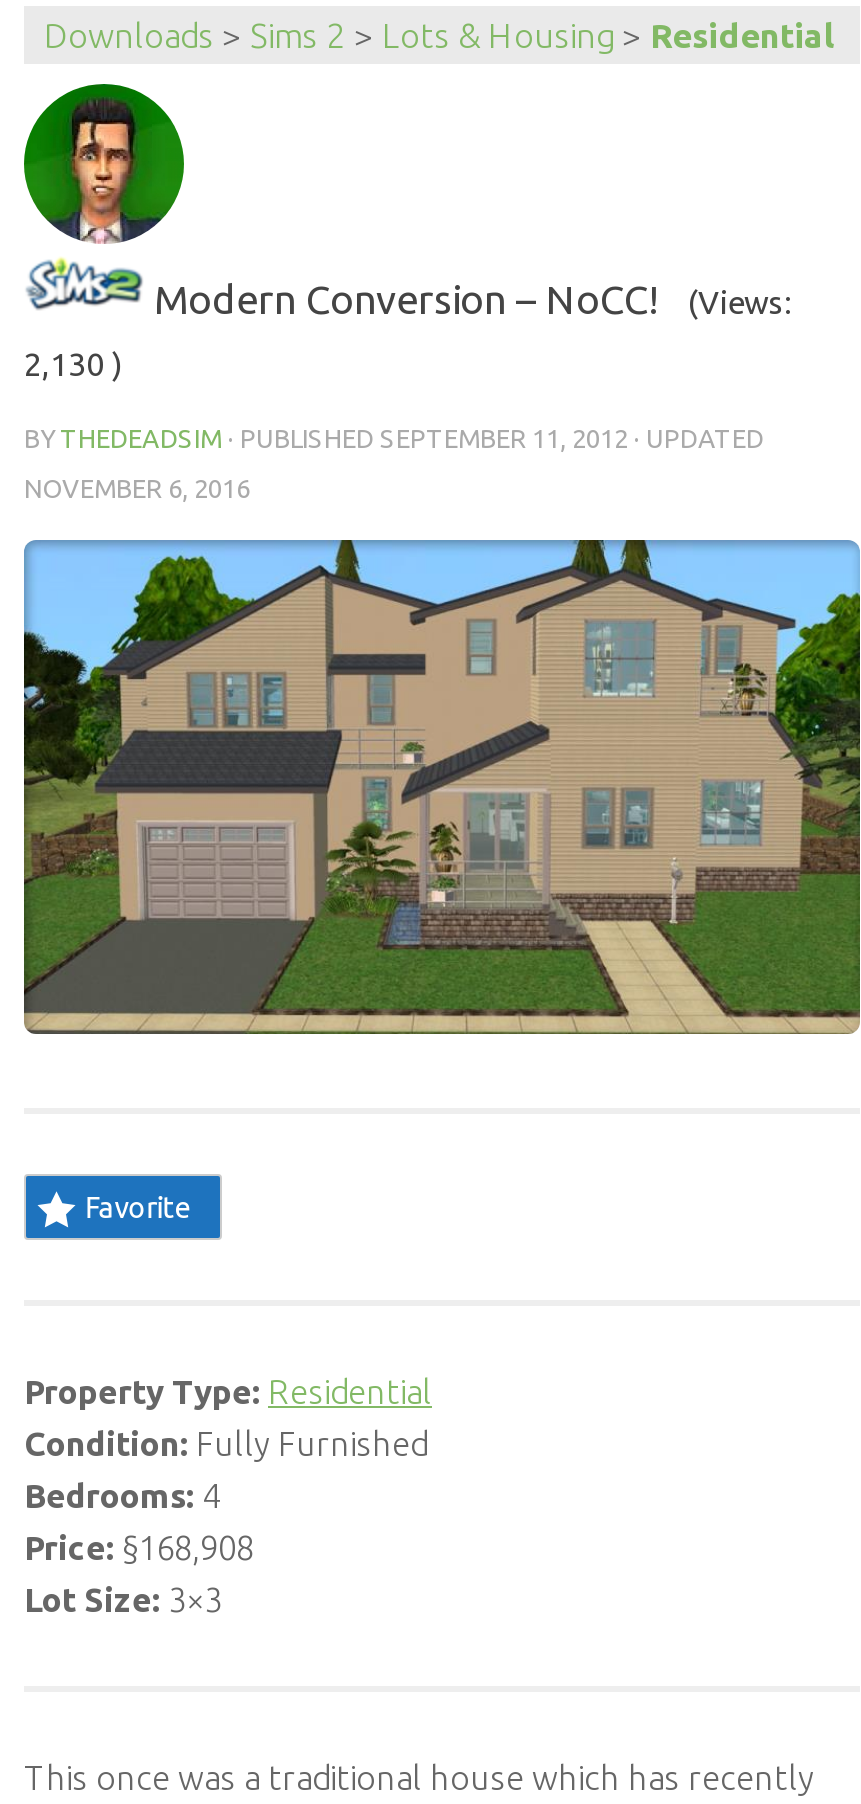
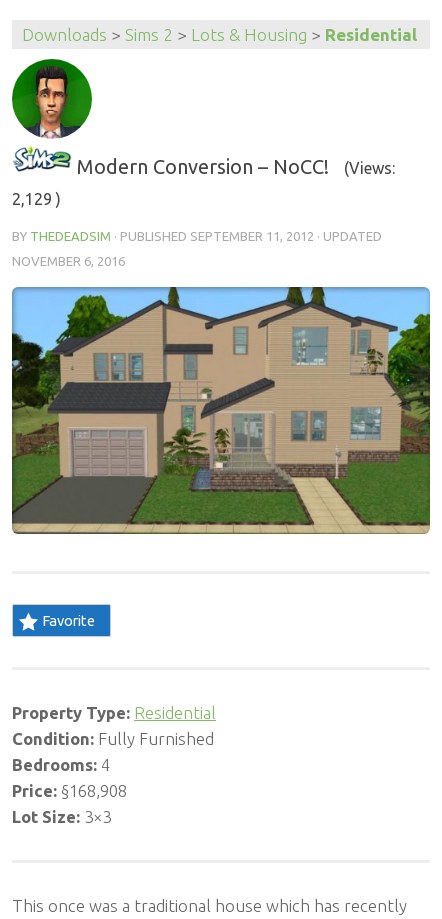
- 2,130 )
+ 2,129 )
